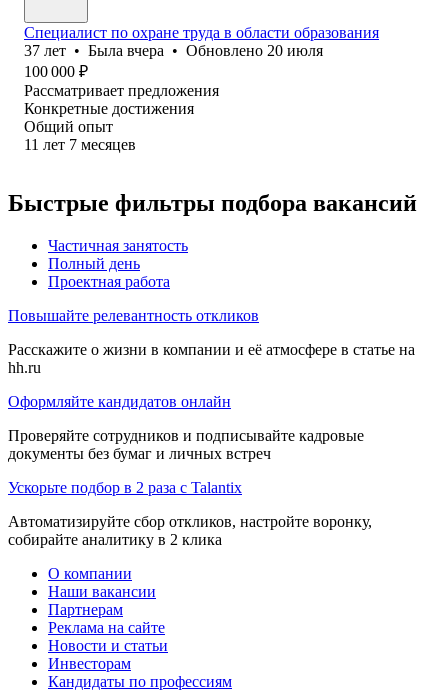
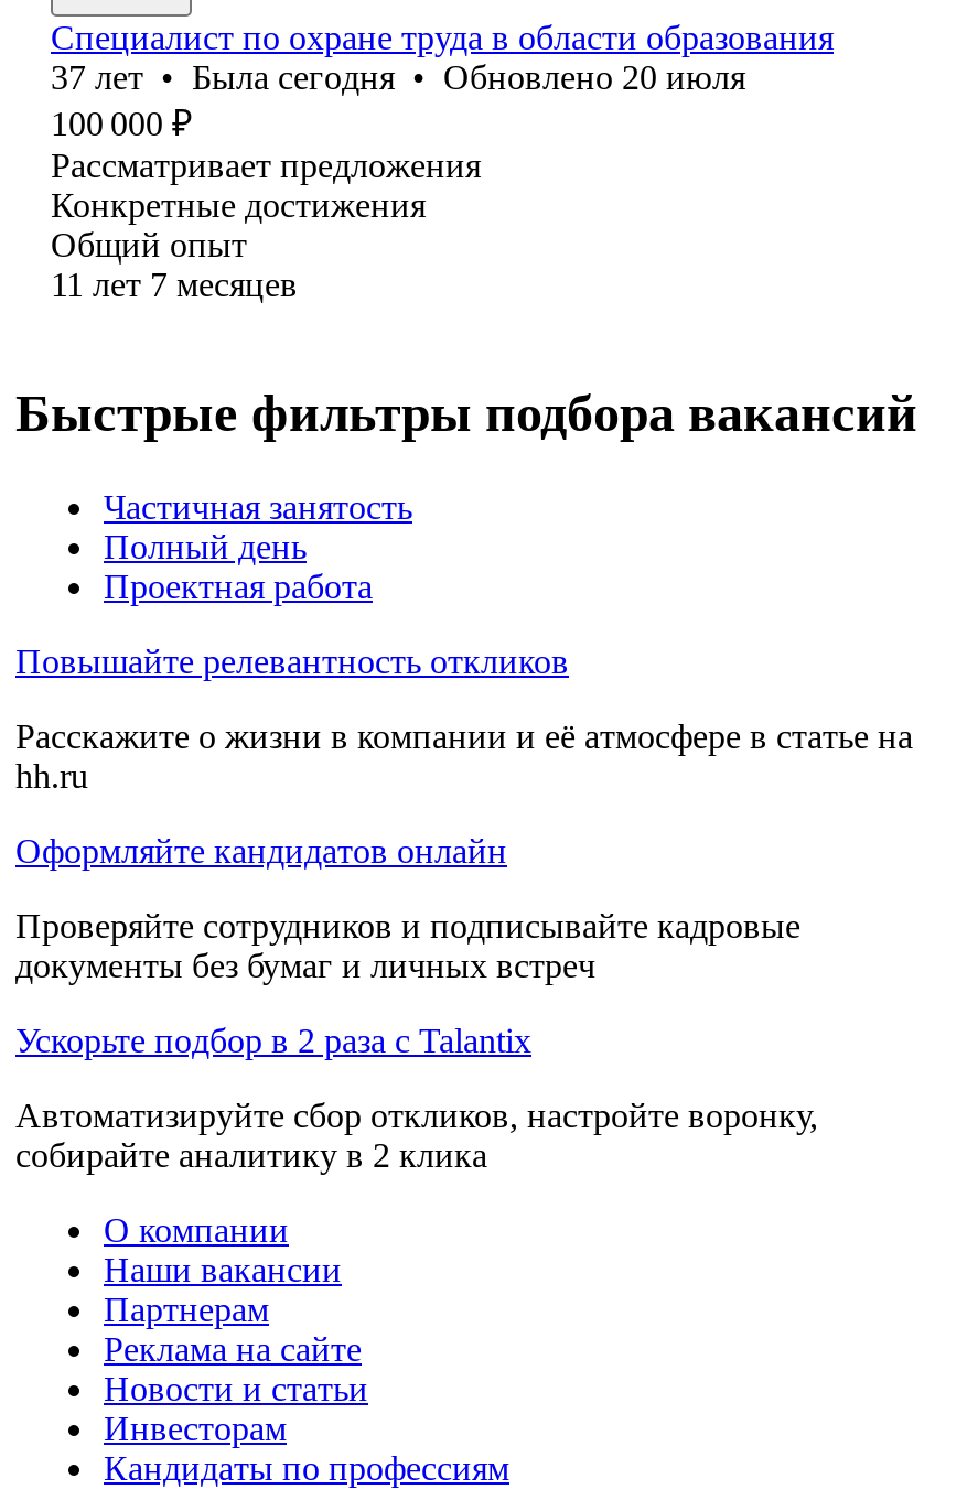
- 37 лет • Была вчера • Обновлено 20 июля
+ 37 лет • Была сегодня • Обновлено 20 июля
